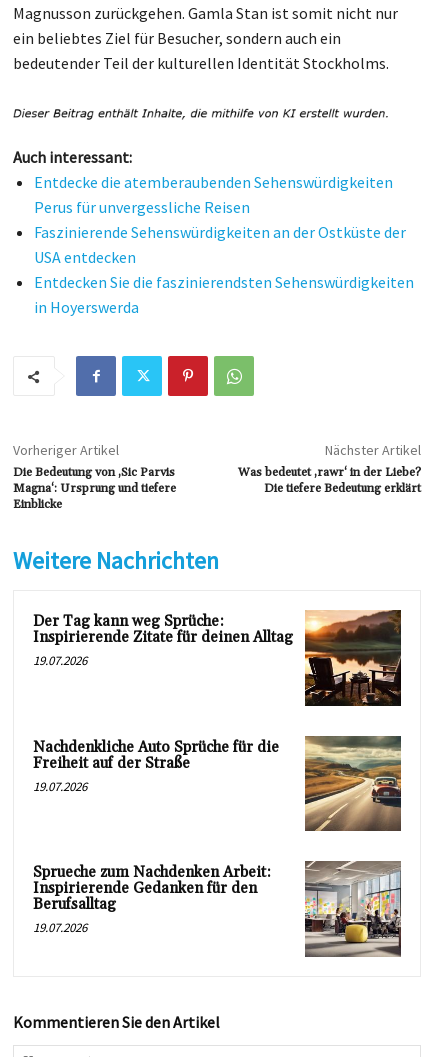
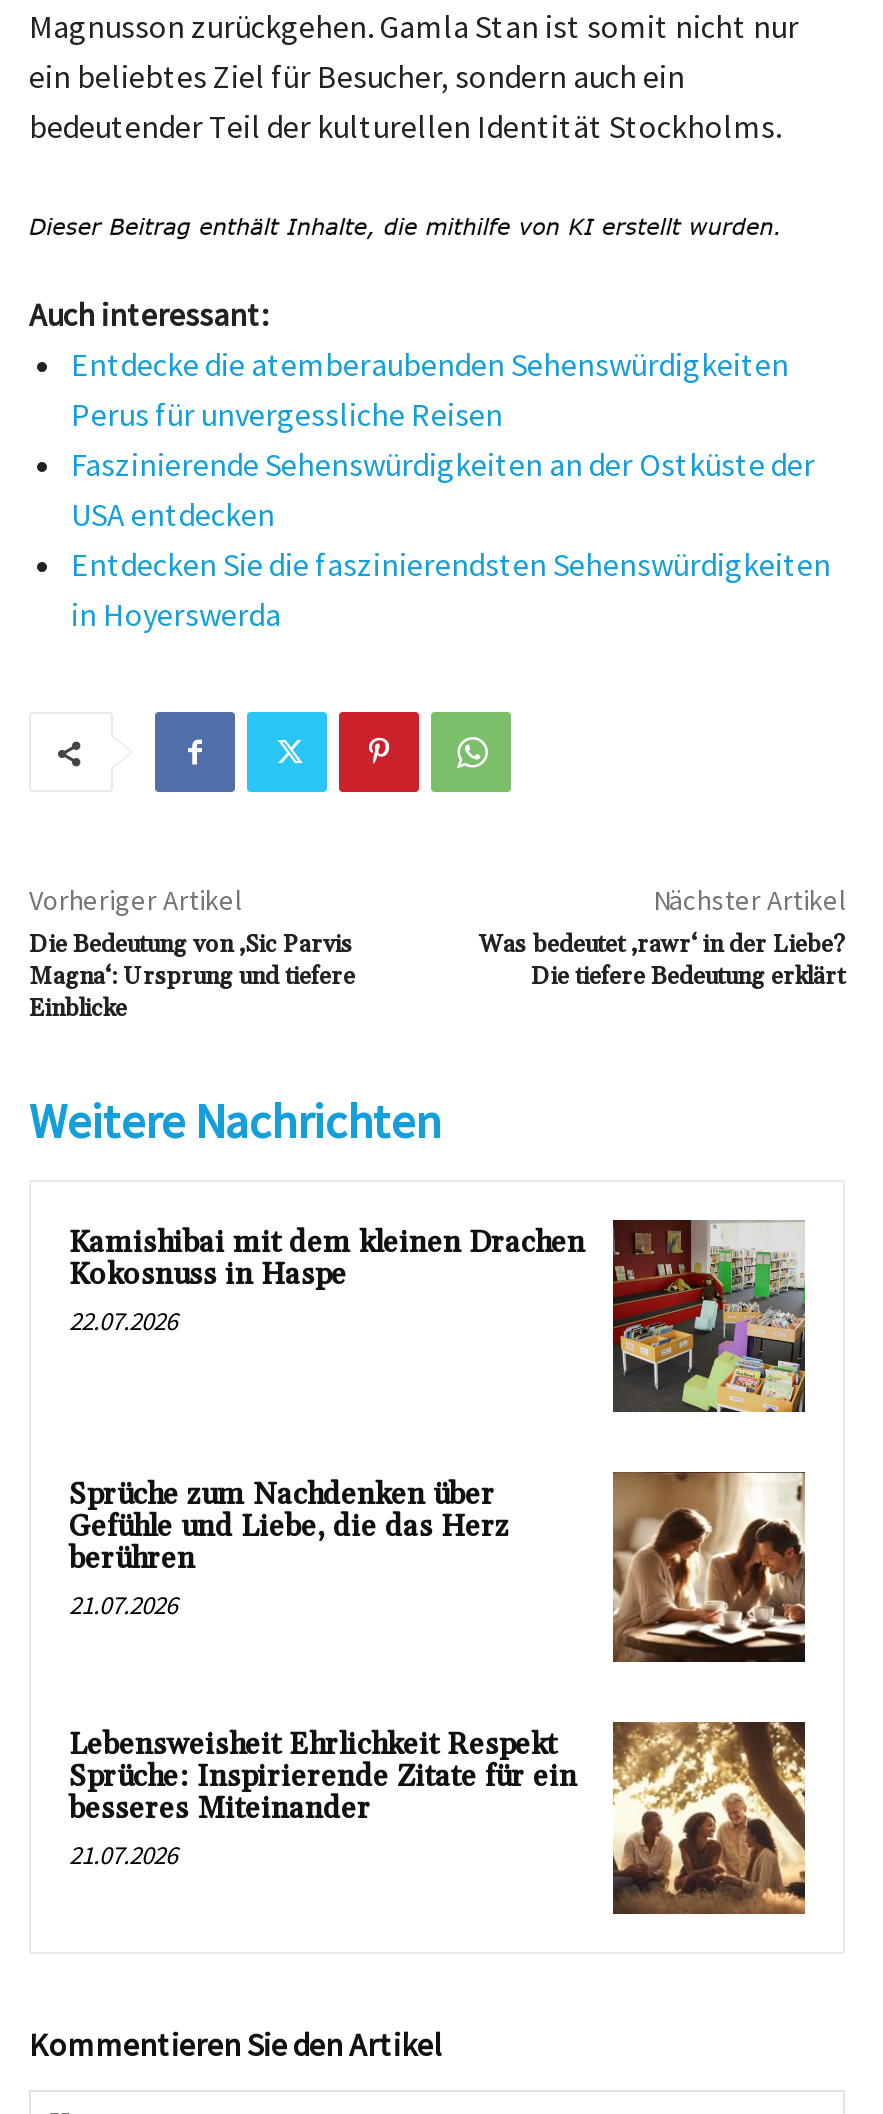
- [image]
- Der Tag kann weg Sprüche:
- Inspirierende Zitate für deinen Alltag
- 19.07.2026
+ [image]
+ Kamishibai mit dem kleinen Drachen
+ Kokosnuss in Haspe
+ 22.07.2026

- Nachdenkliche Auto Sprüche für die
- Freiheit auf der Straße
- 19.07.2026
+ Sprüche zum Nachdenken über
+ Gefühle und Liebe, die das Herz
+ berühren
+ 21.07.2026

- [image]
+ [image]

- [image]
- Sprueche zum Nachdenken Arbeit:
- Inspirierende Gedanken für den
- Berufsalltag
- 19.07.2026
+ [image]
+ Lebensweisheit Ehrlichkeit Respekt
+ Sprüche: Inspirierende Zitate für ein
+ besseres Miteinander
+ 21.07.2026
